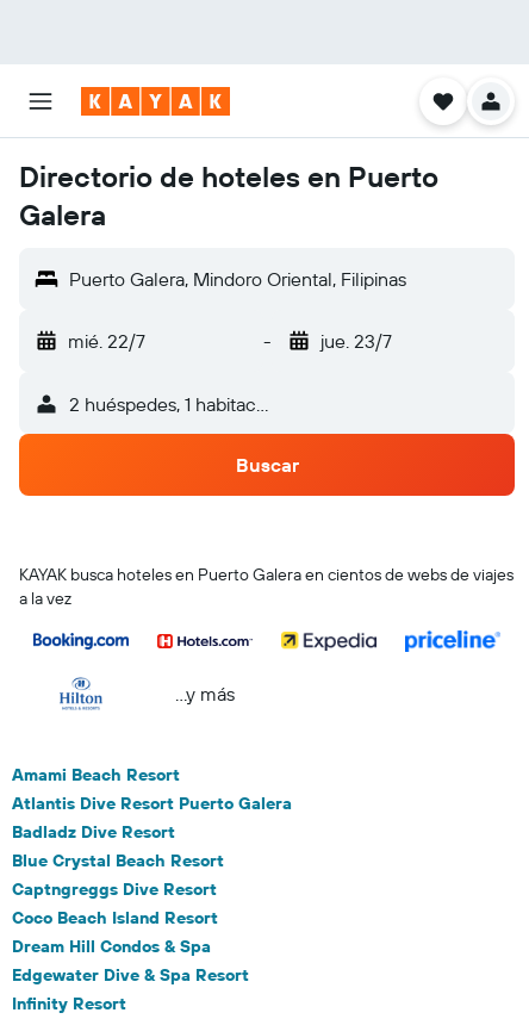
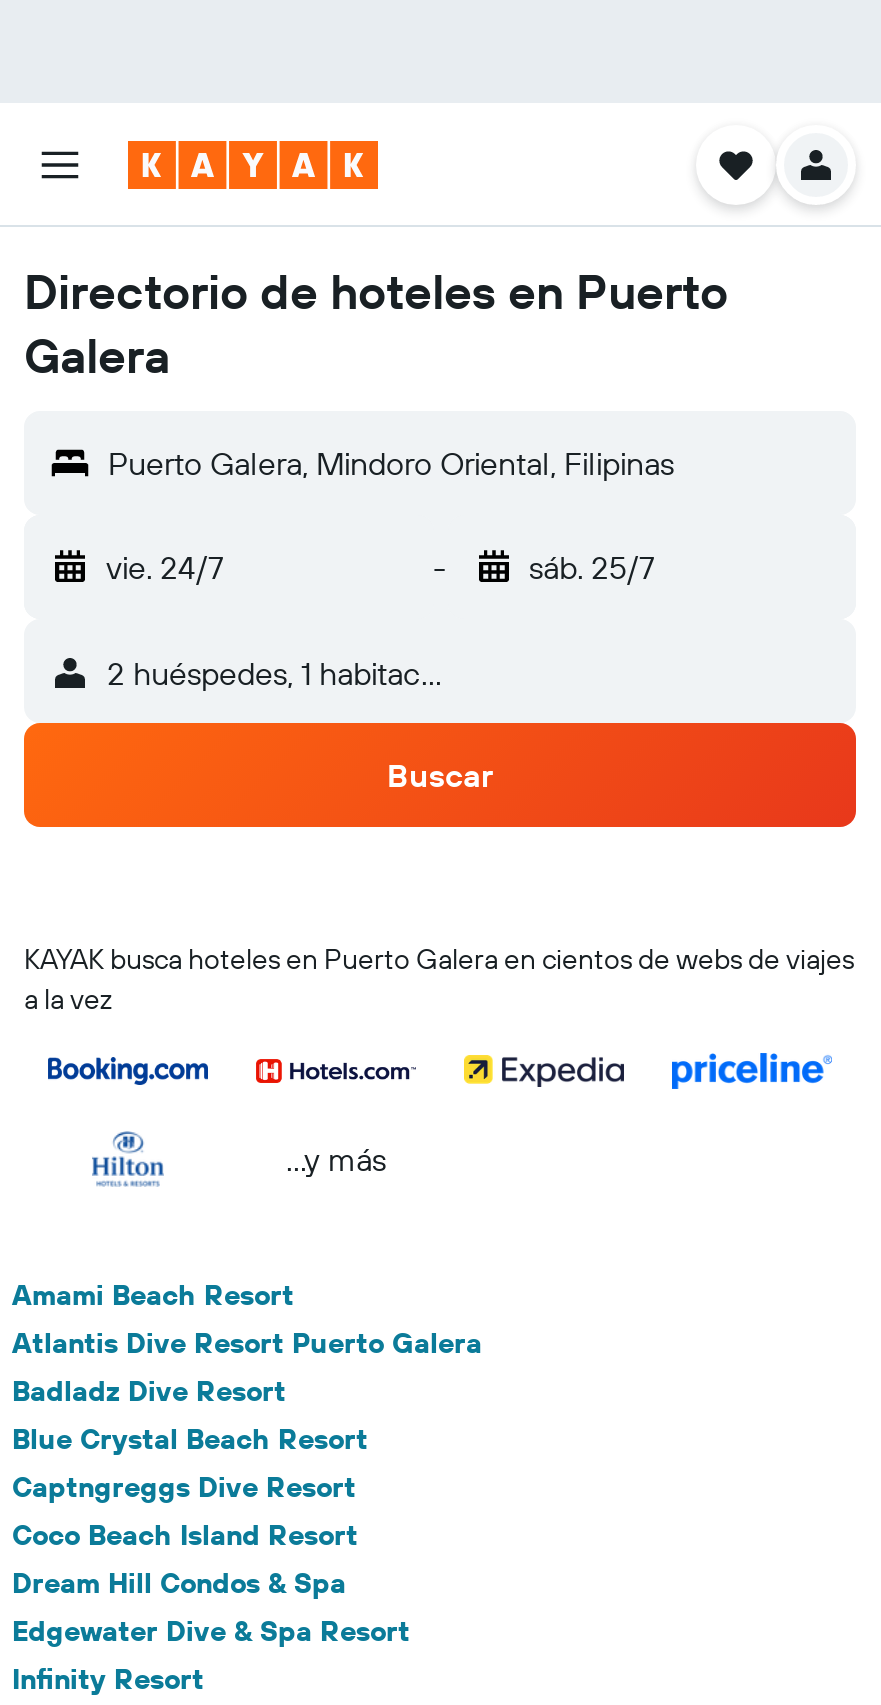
- mié. 22/7
+ vie. 24/7

- jue. 23/7
+ sáb. 25/7
